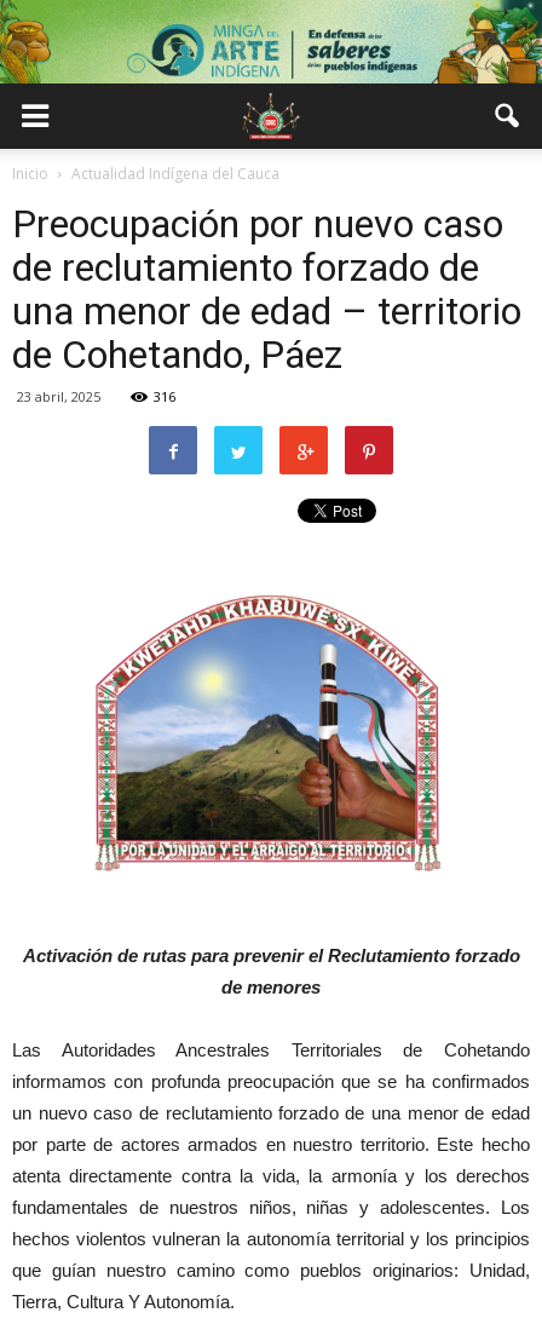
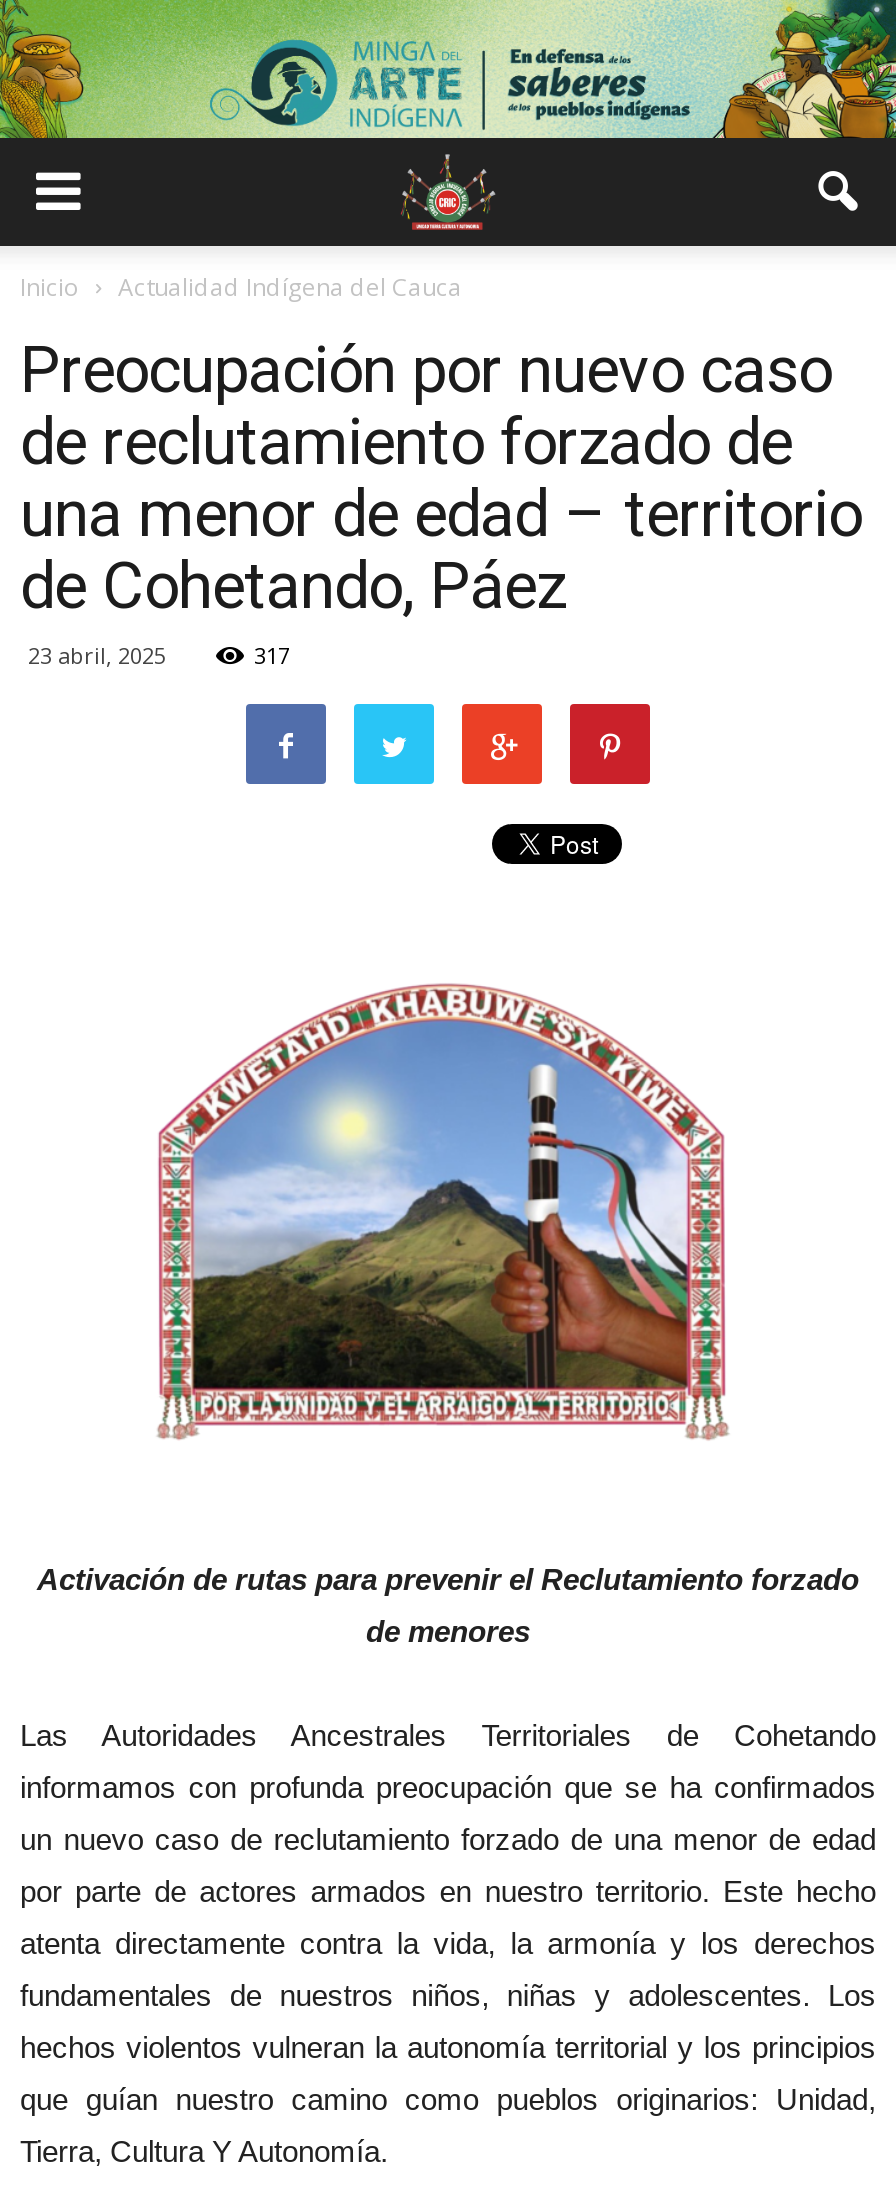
- 316
+ 317
